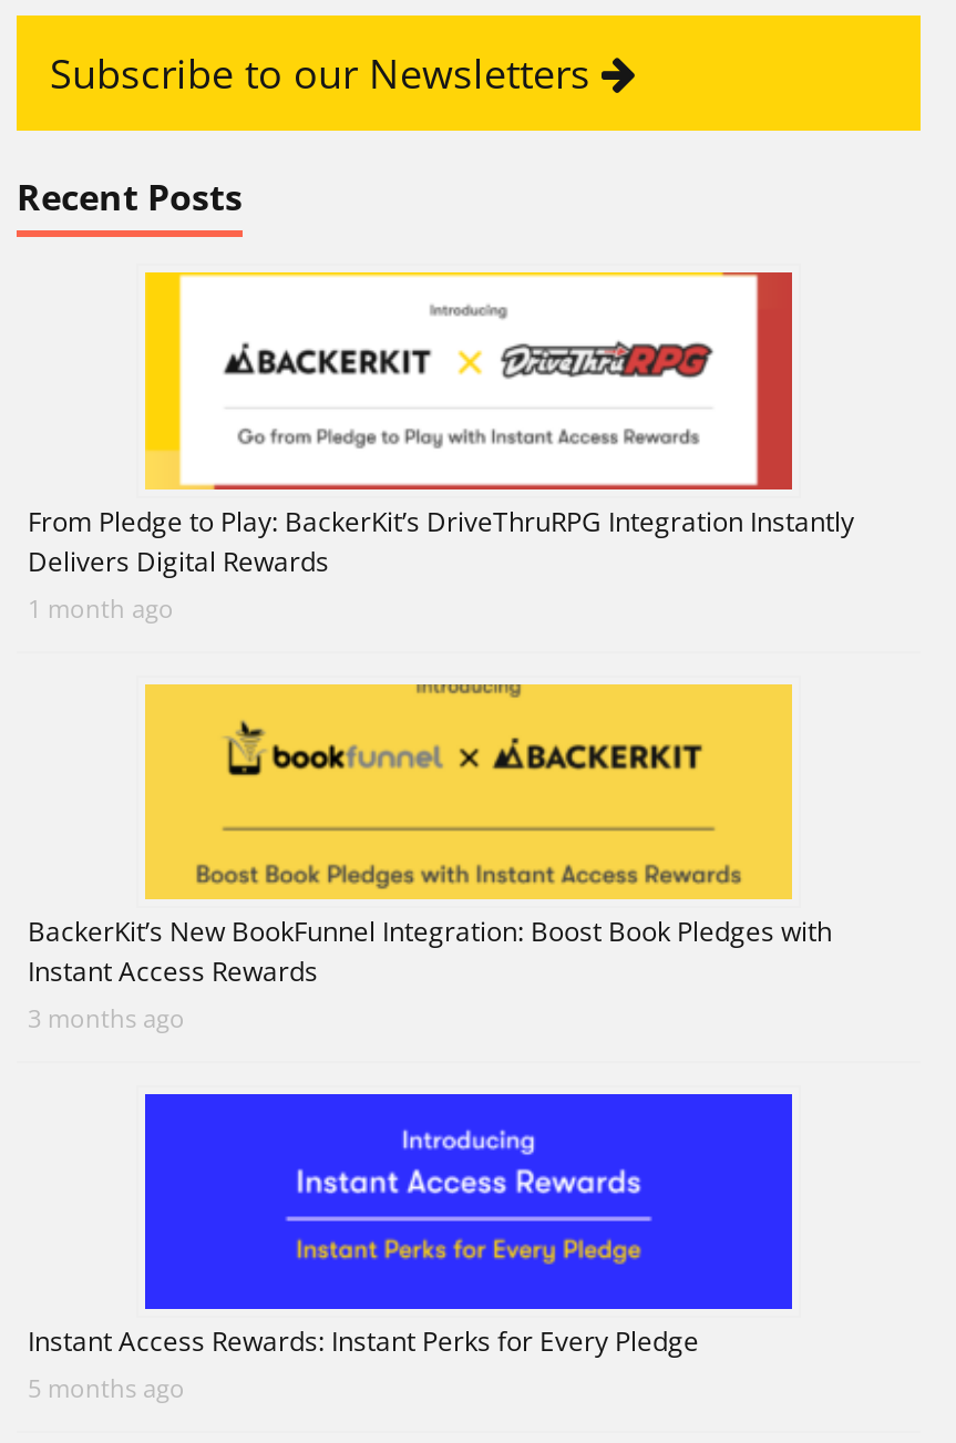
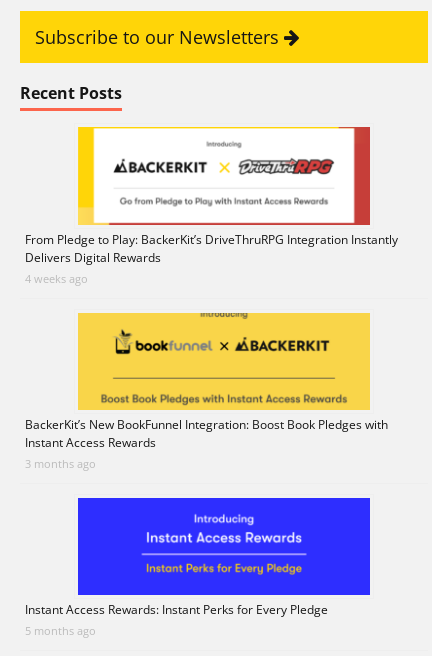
- 1 month ago
+ 4 weeks ago
